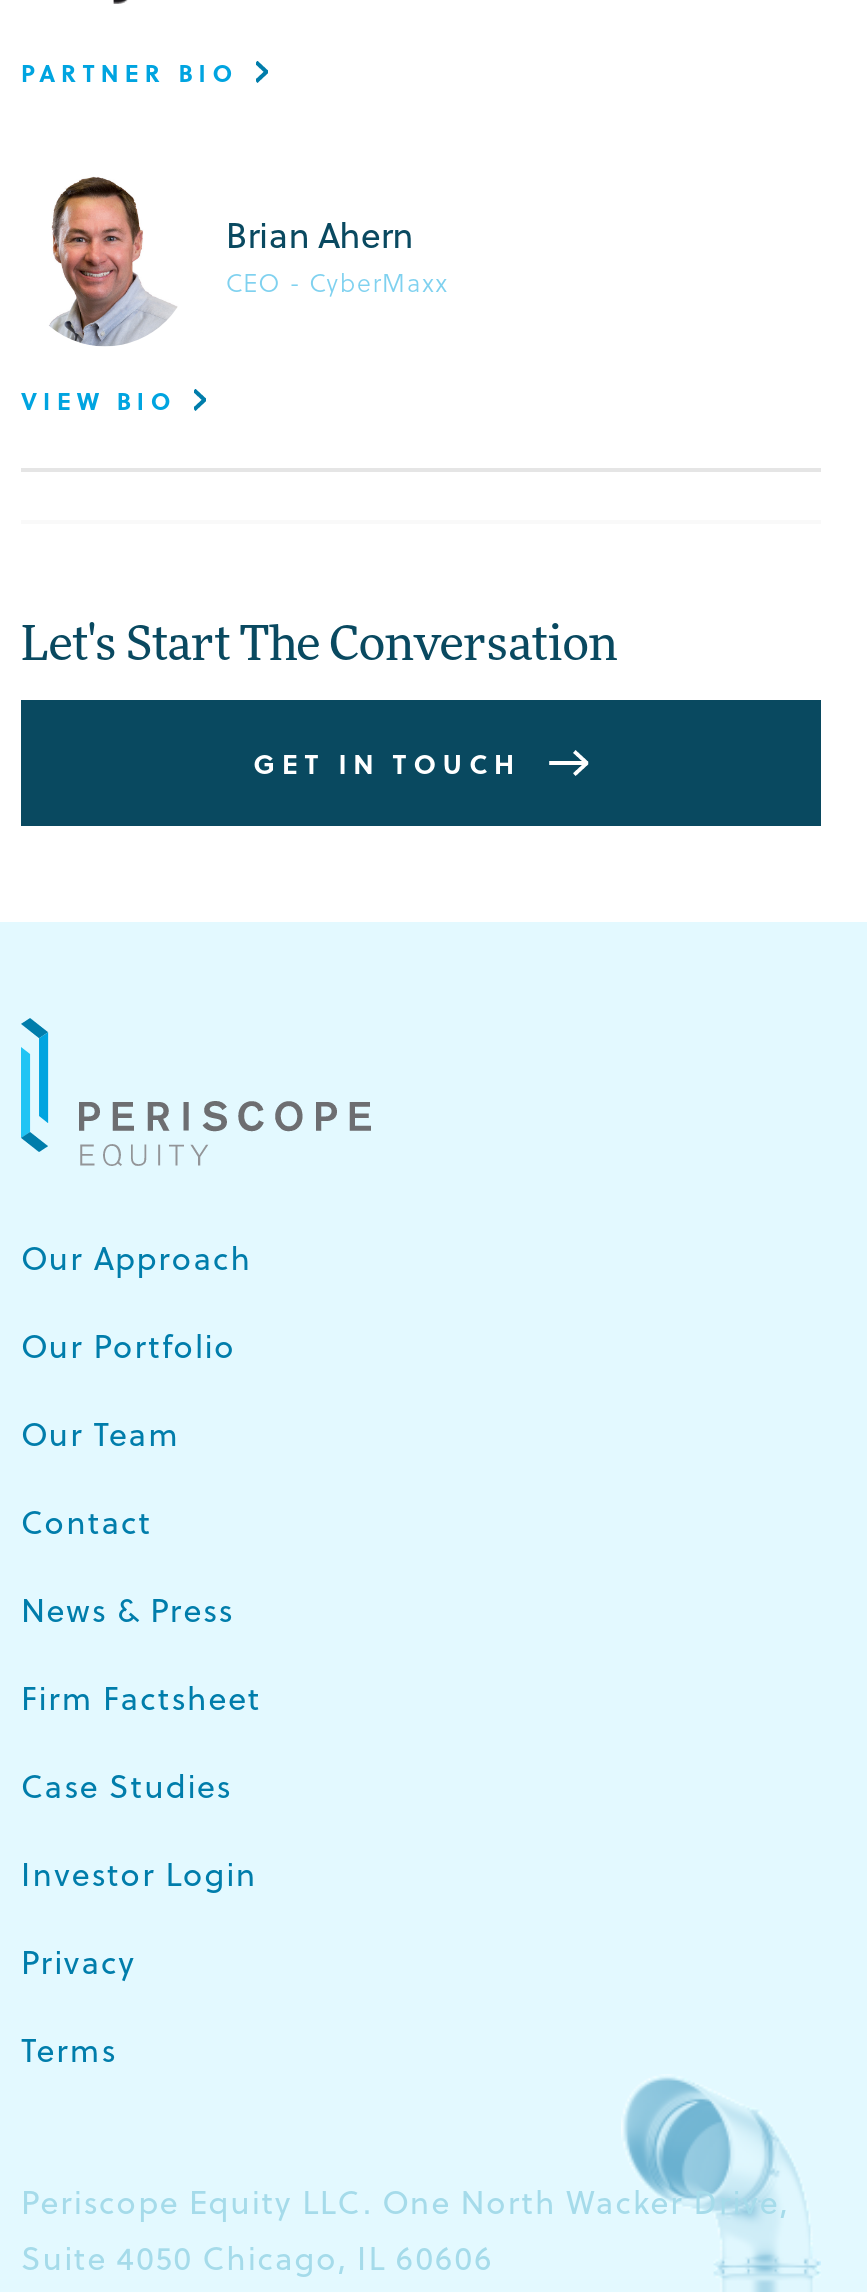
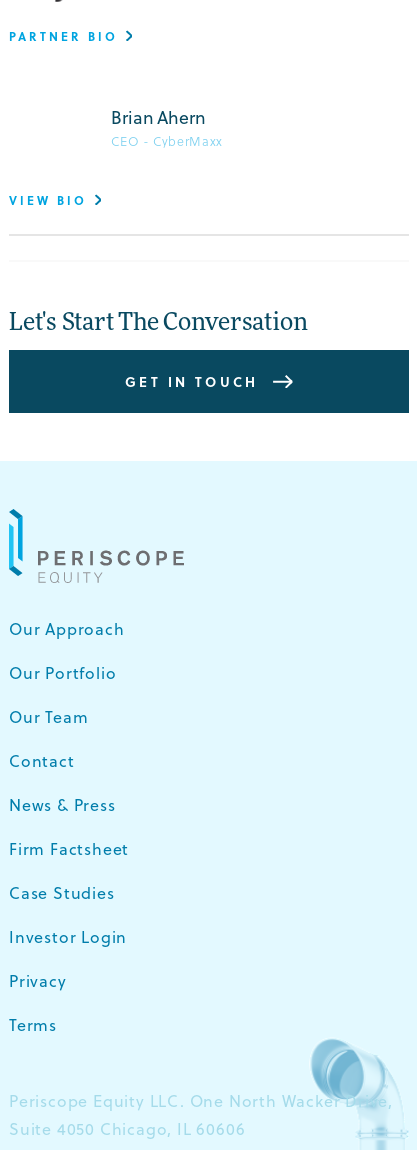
- [image]
